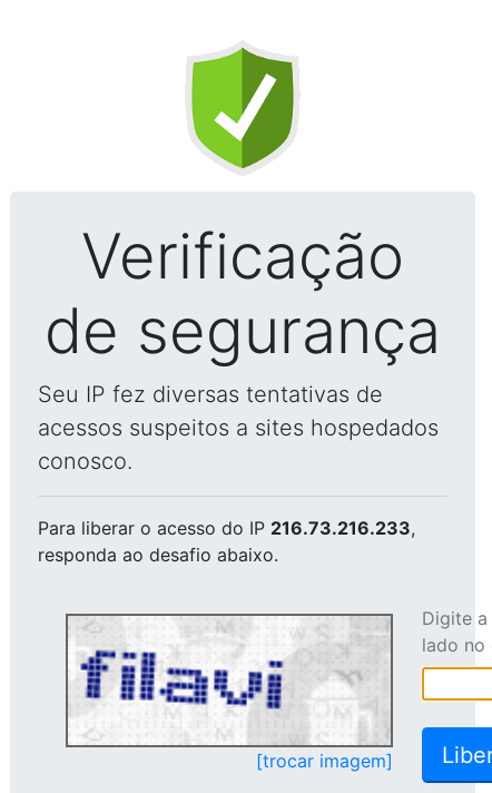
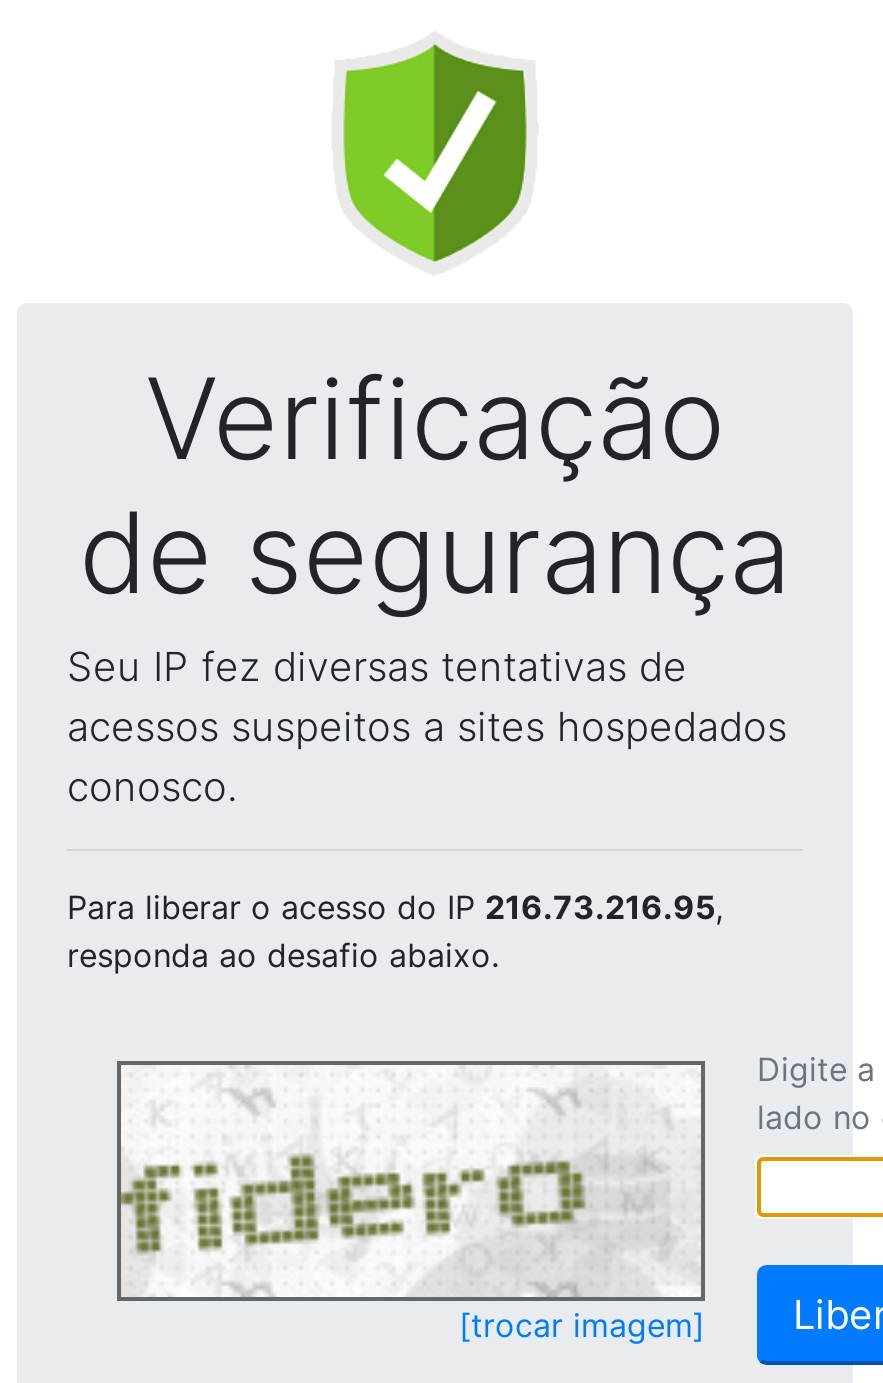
- Para liberar o acesso do IP 216.73.216.233,
+ Para liberar o acesso do IP 216.73.216.95,

- [image]
+ [image]
